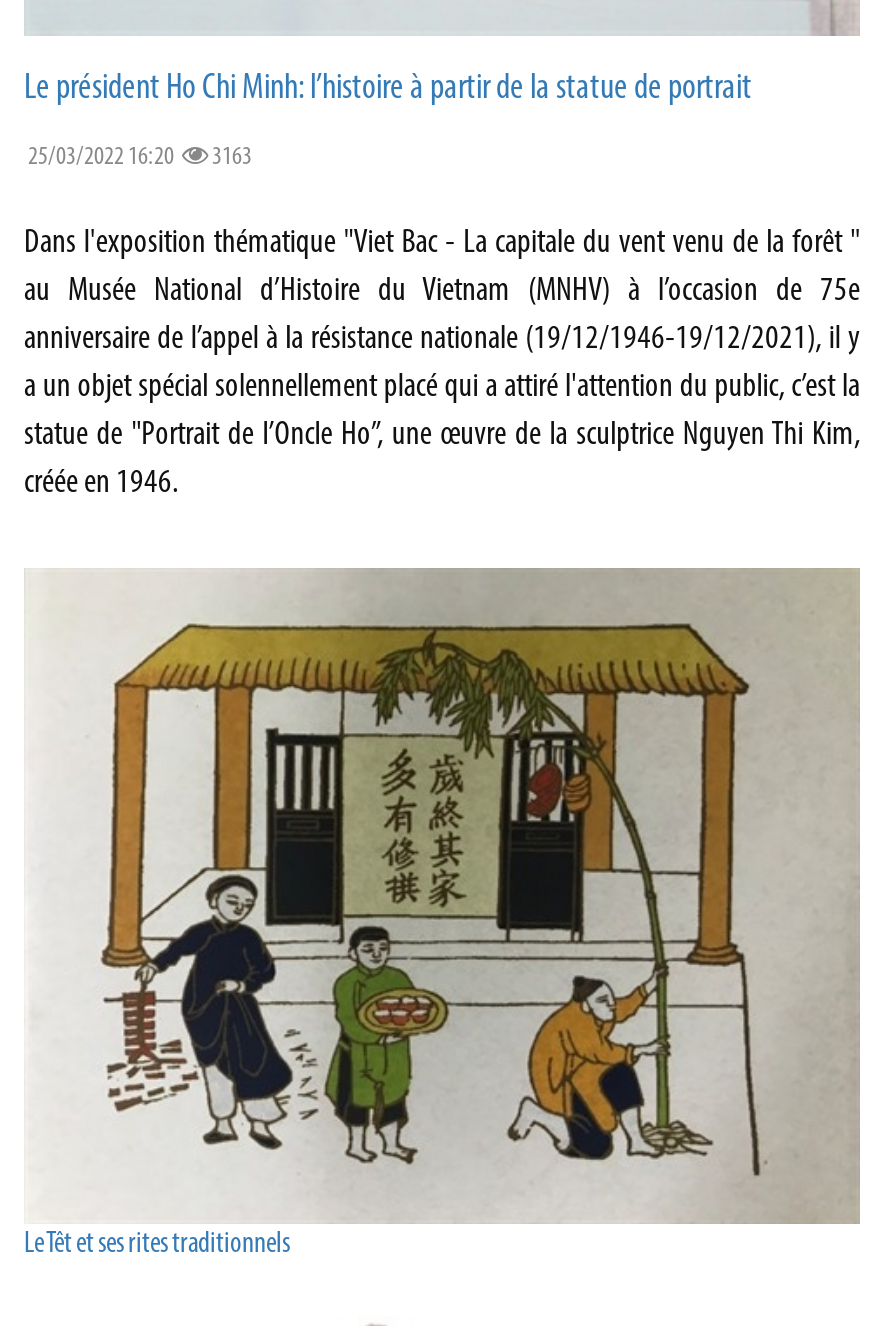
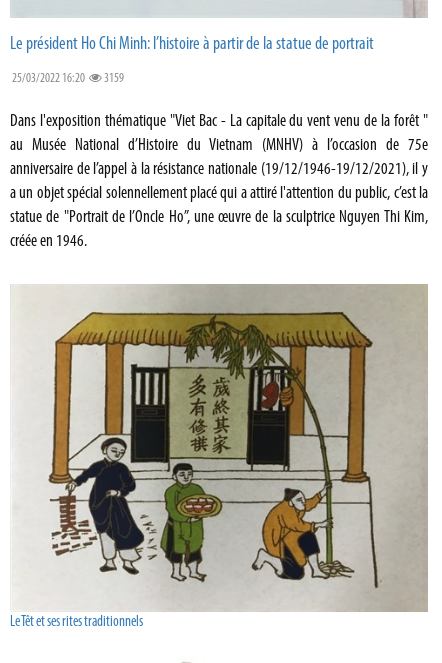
- 25/03/2022 16:20 3163
+ 25/03/2022 16:20 3159
